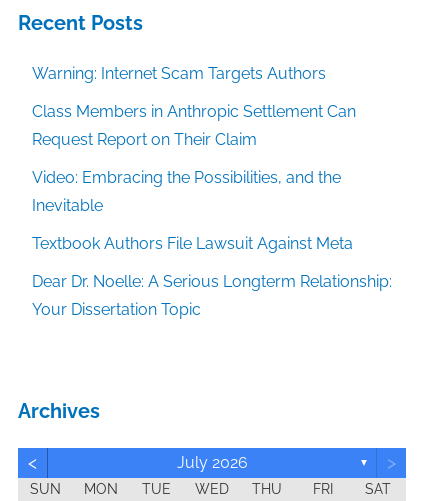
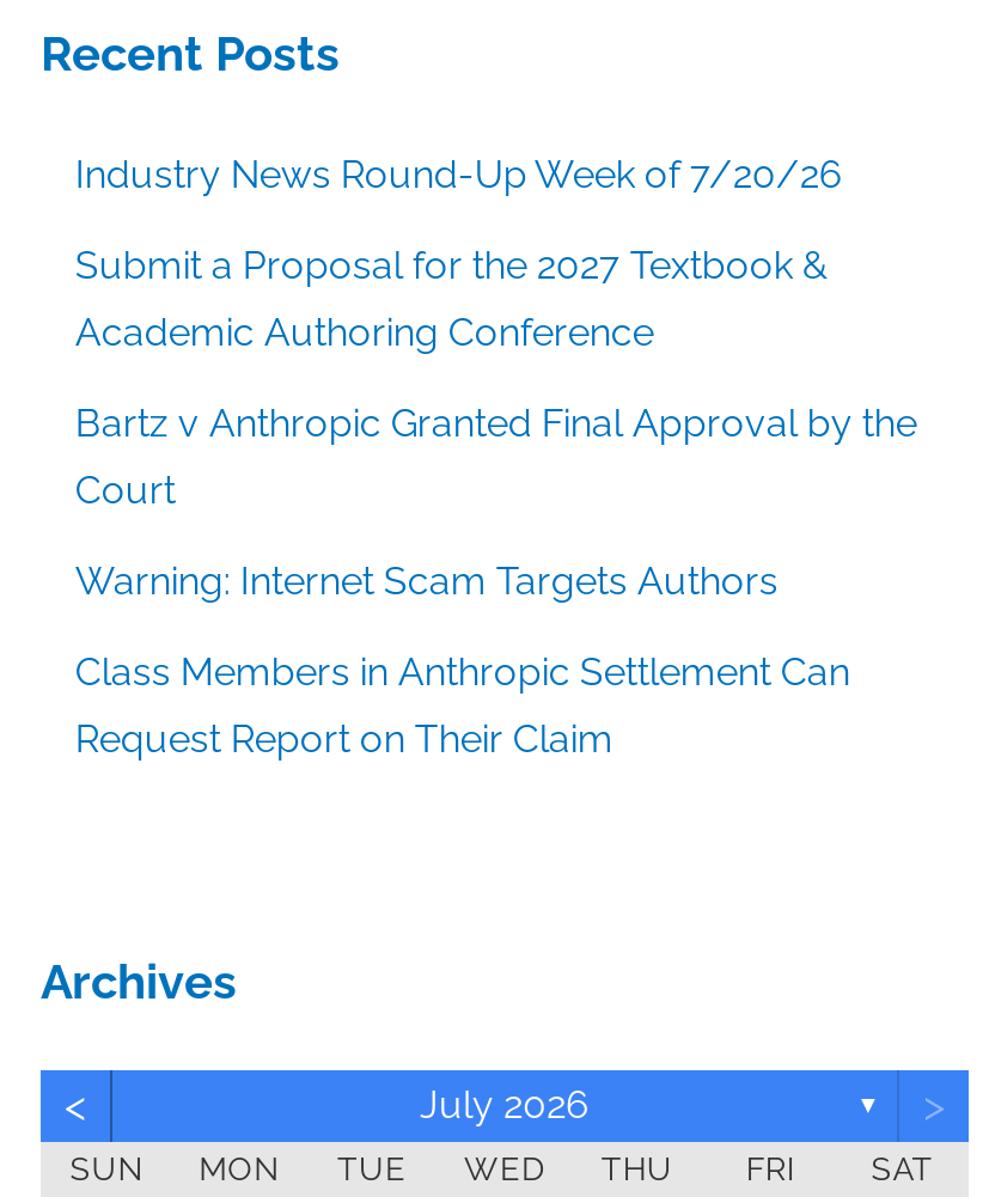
+ Industry News Round-Up Week of 7/20/26
+ Submit a Proposal for the 2027 Textbook &
+ Academic Authoring Conference
+ Bartz v Anthropic Granted Final Approval by the
+ Court

moved down: Warning: Internet Scam Targets Authors | Class Members in Anthropic Settlement Can | Request Report on Their Claim

- Video: Embracing the Possibilities, and the
- Inevitable
- Textbook Authors File Lawsuit Against Meta
- Dear Dr. Noelle: A Serious Longterm Relationship:
- Your Dissertation Topic
